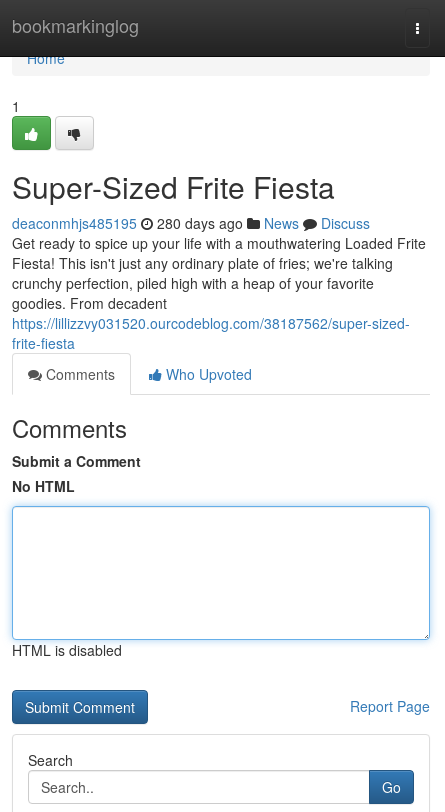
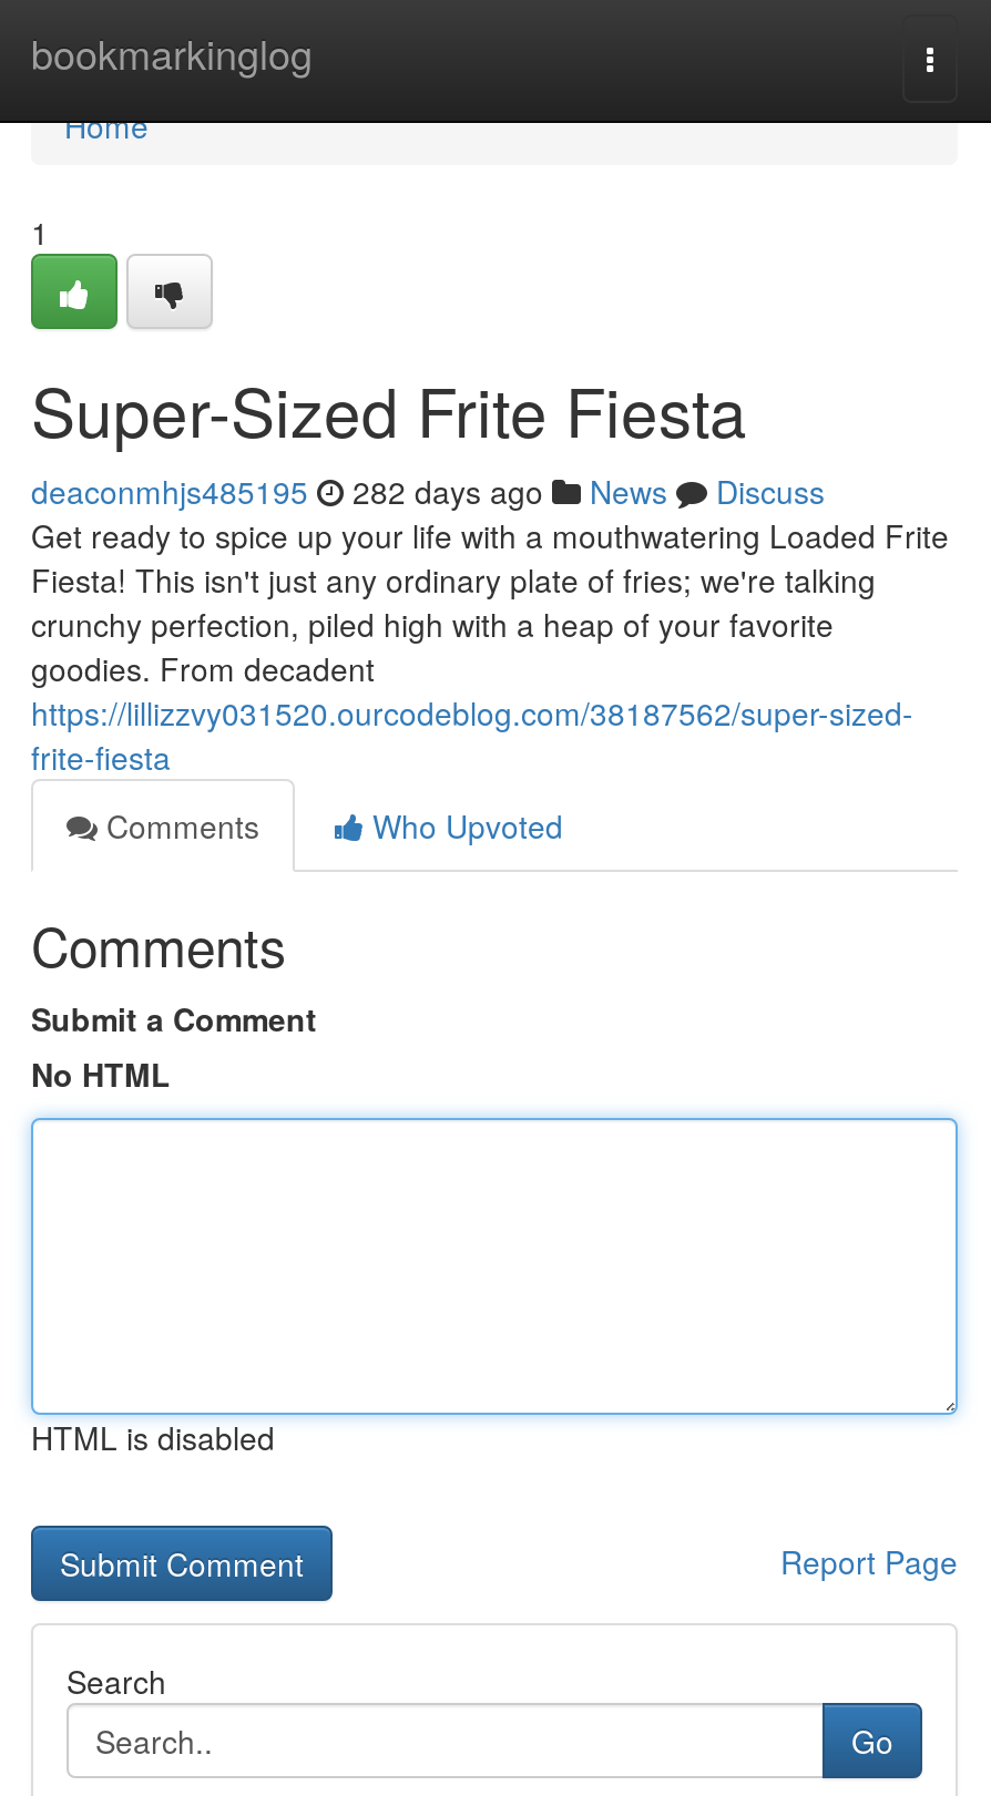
- deaconmhjs485195 280 days ago News Discuss
+ deaconmhjs485195 282 days ago News Discuss
